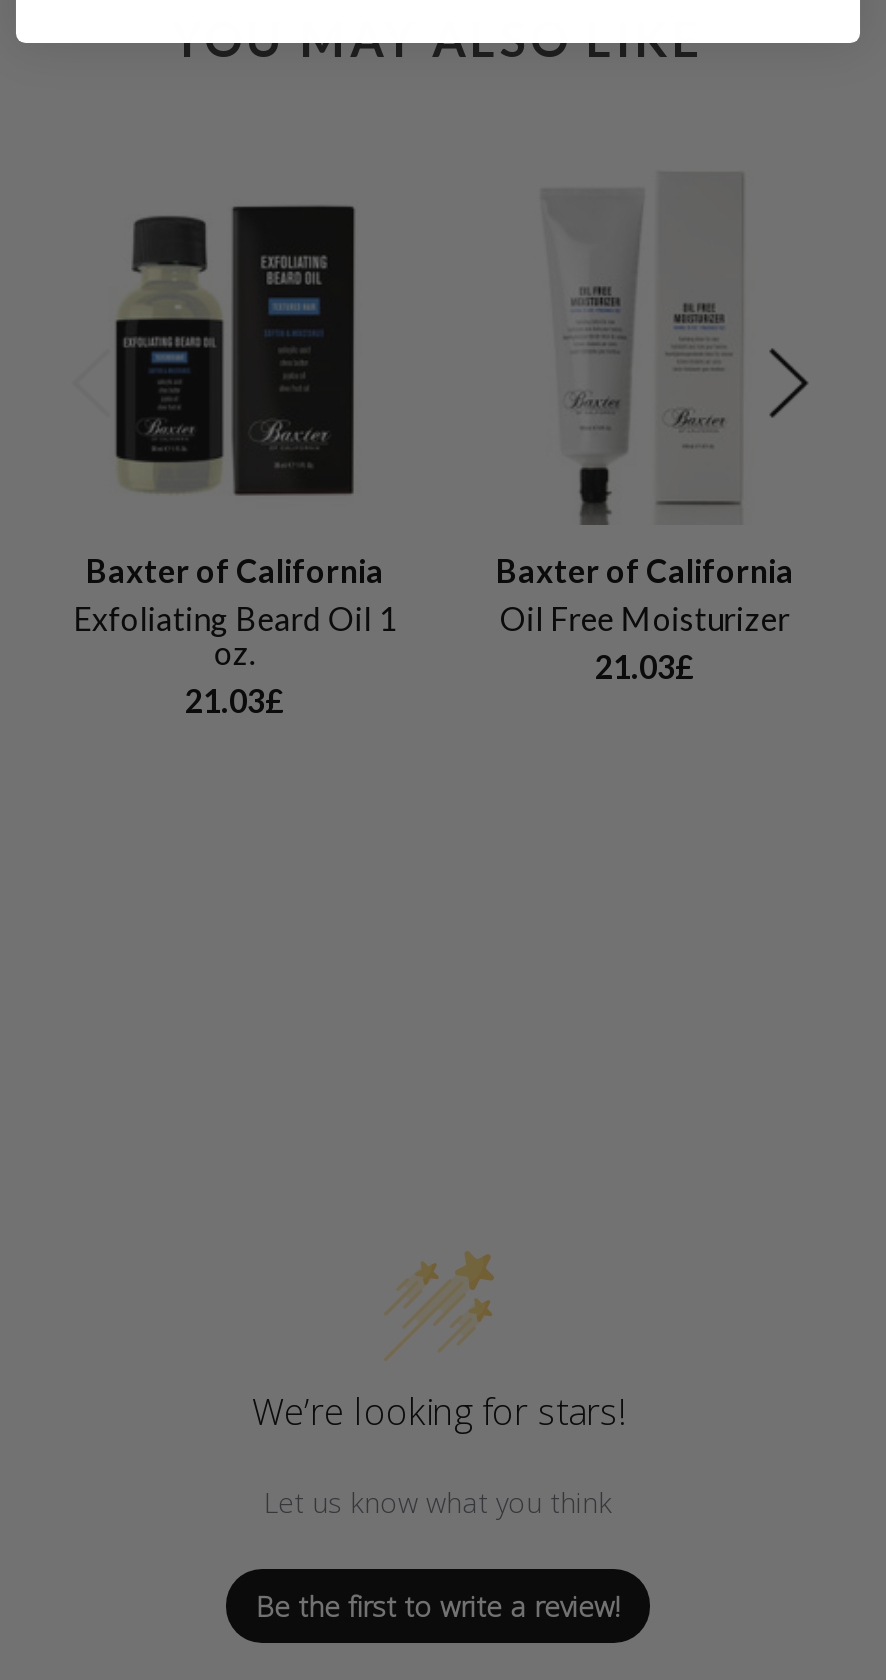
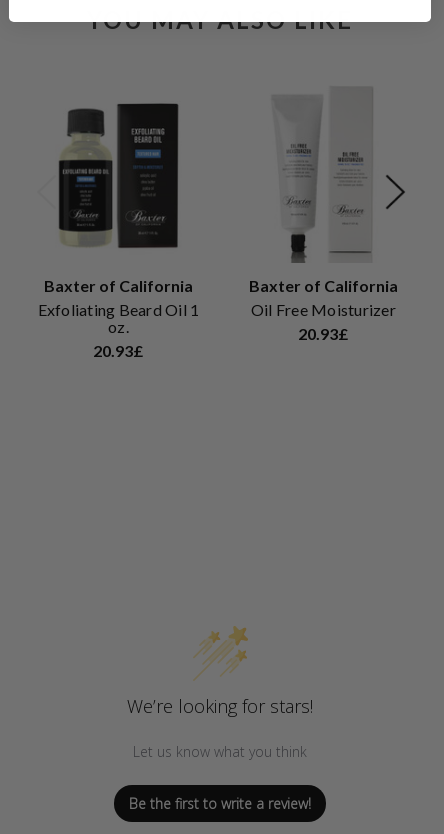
- 21.03£
+ 20.93£

- 21.03£
+ 20.93£
